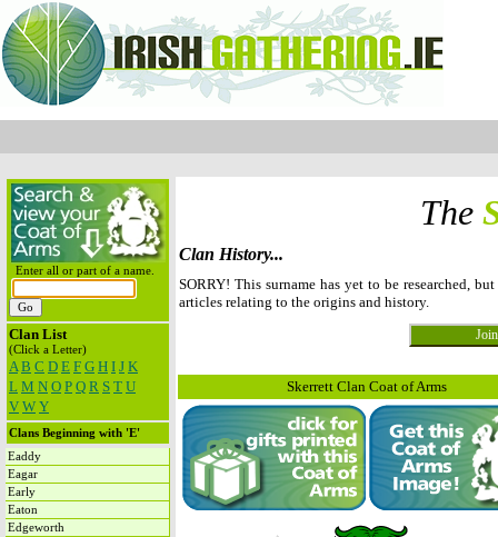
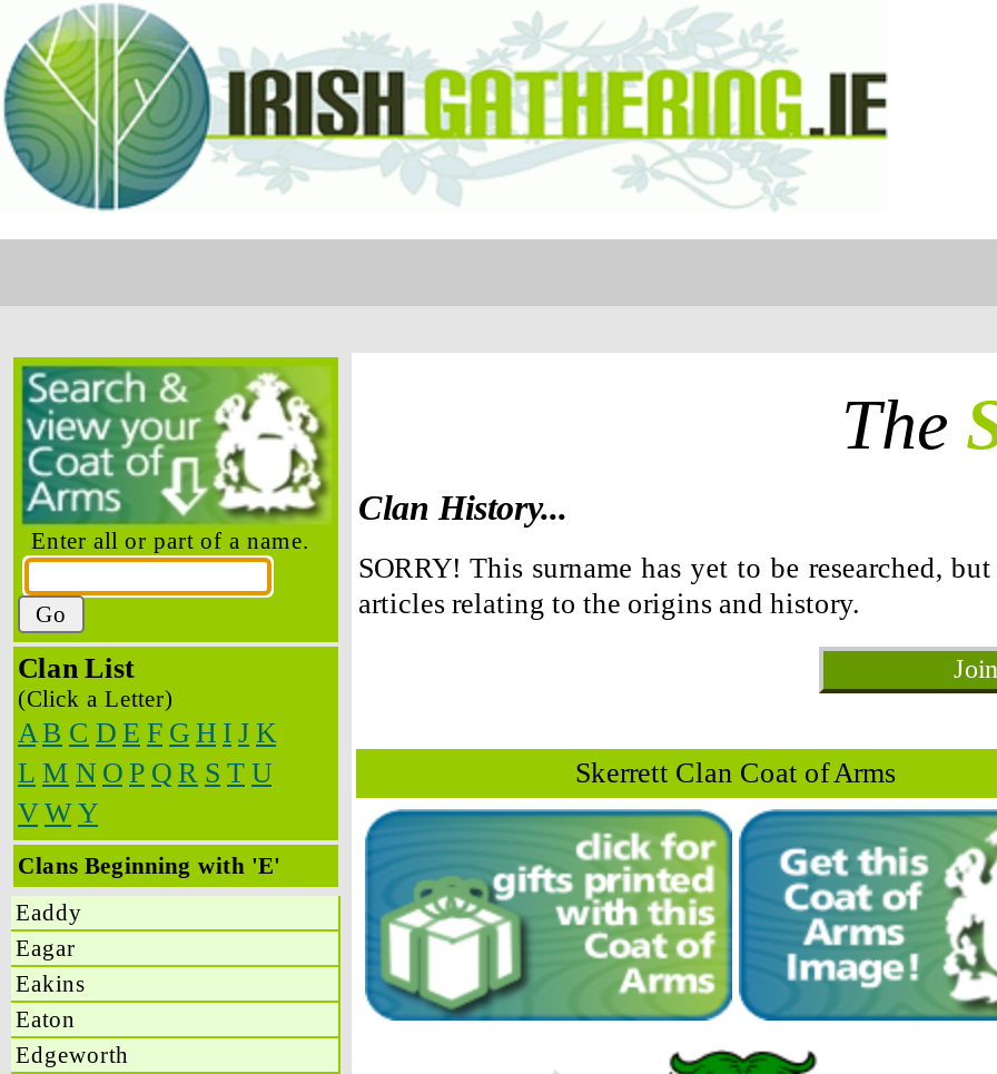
- Early
+ Eakins
